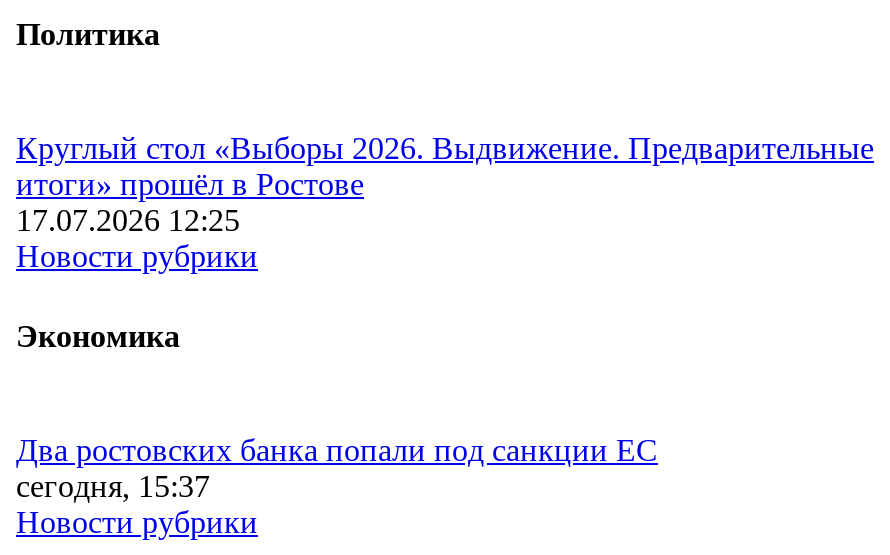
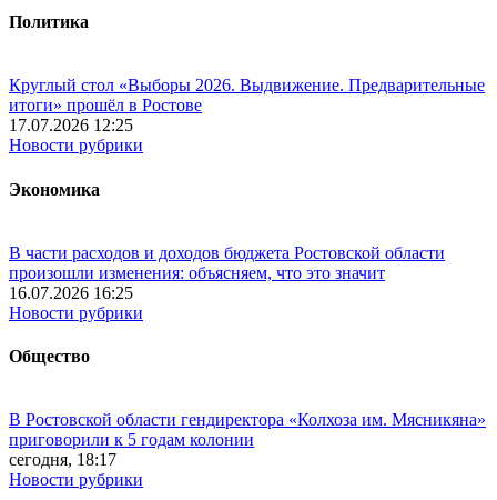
- Два ростовских банка попали под санкции ЕС
- сегодня, 15:37
+ В части расходов и доходов бюджета Ростовской области
+ произошли изменения: объясняем, что это значит
+ 16.07.2026 16:25
+ Новости рубрики
+ Общество
+ В Ростовской области гендиректора «Колхоза им. Мясникяна»
+ приговорили к 5 годам колонии
+ сегодня, 18:17
